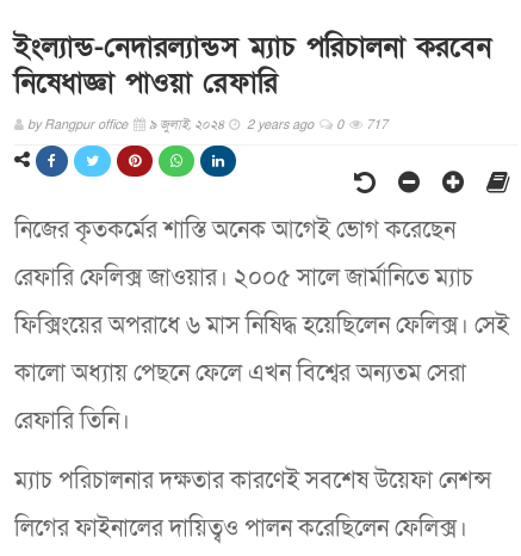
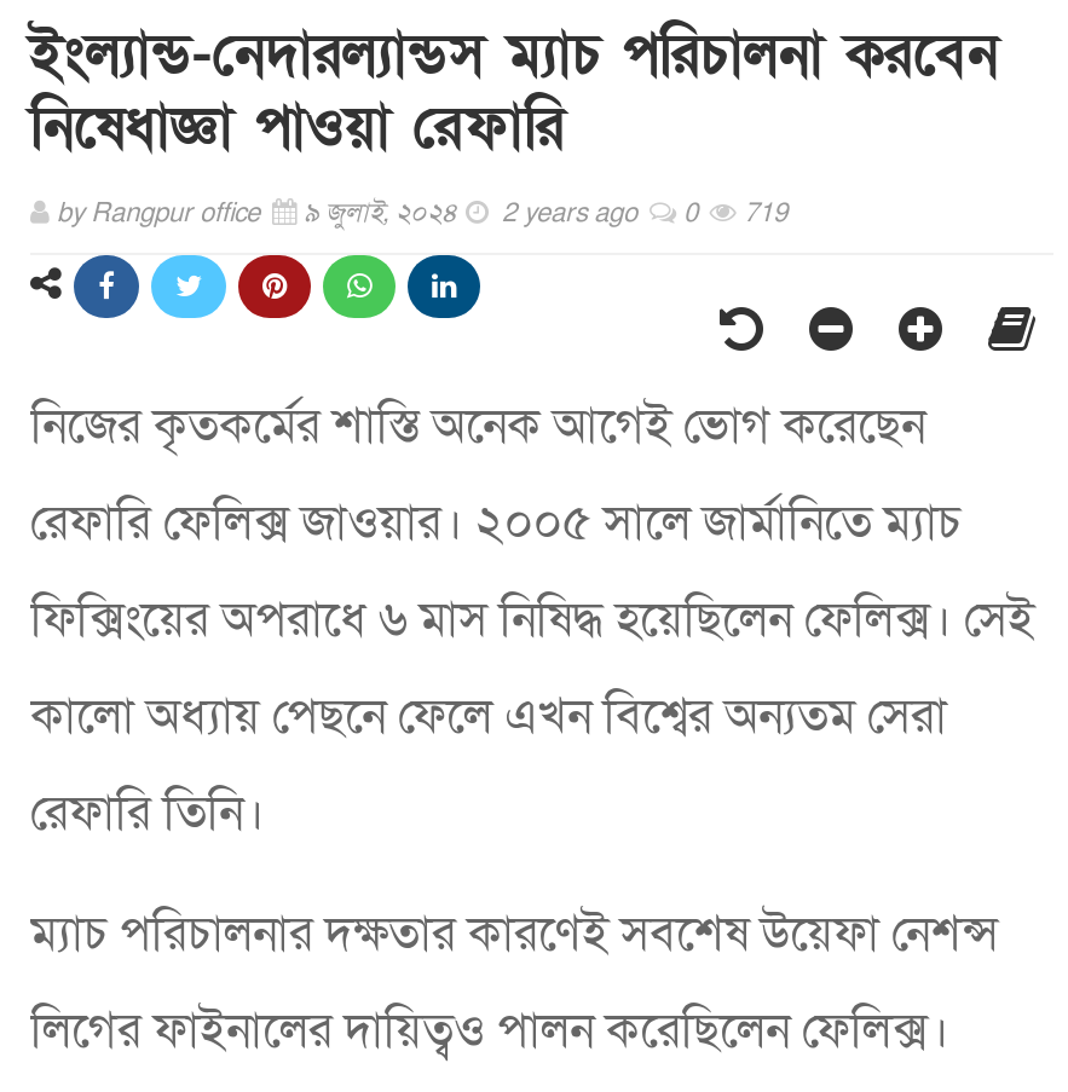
- byRangpur office ৯ জুলাই, ২০২৪ 2 years ago 0 717
+ byRangpur office ৯ জুলাই, ২০২৪ 2 years ago 0 719
